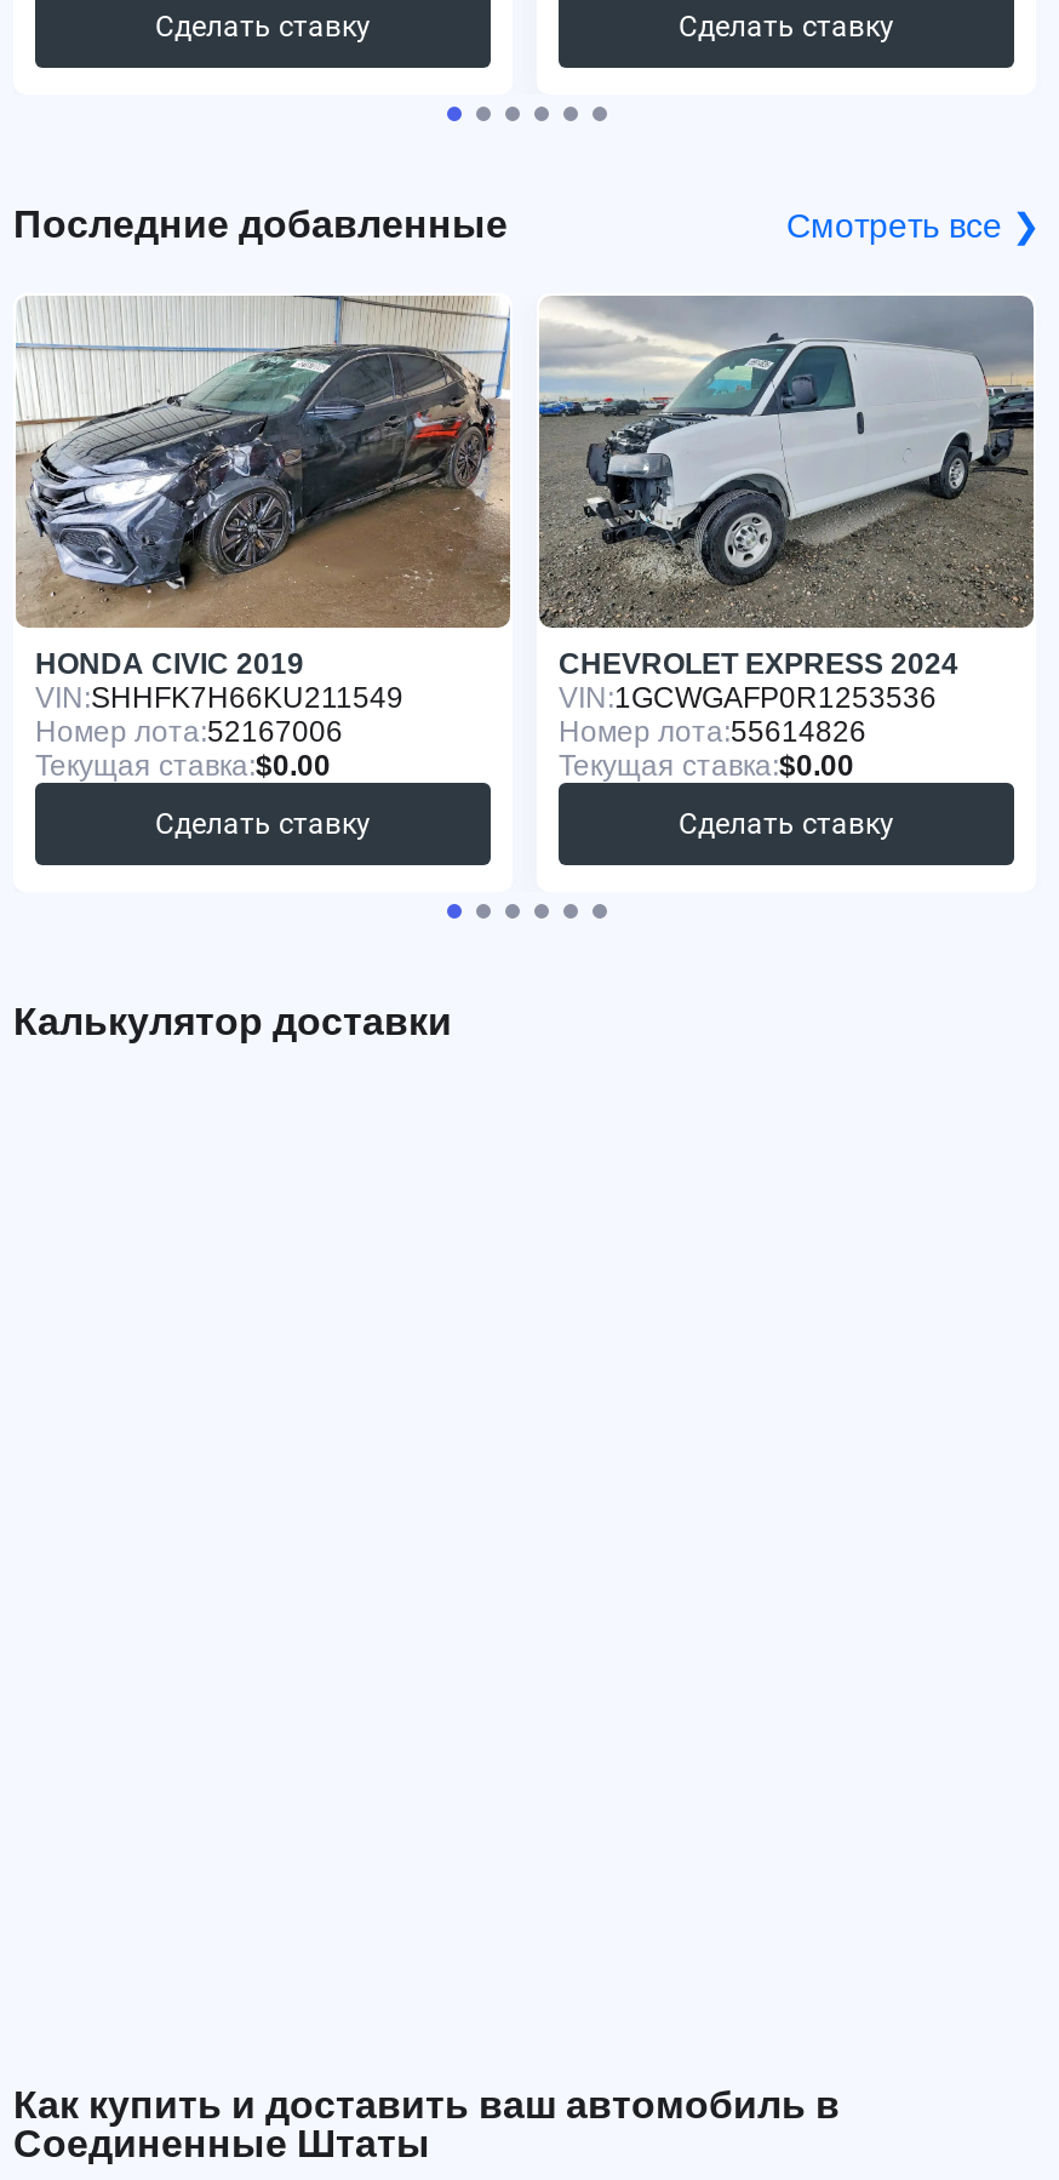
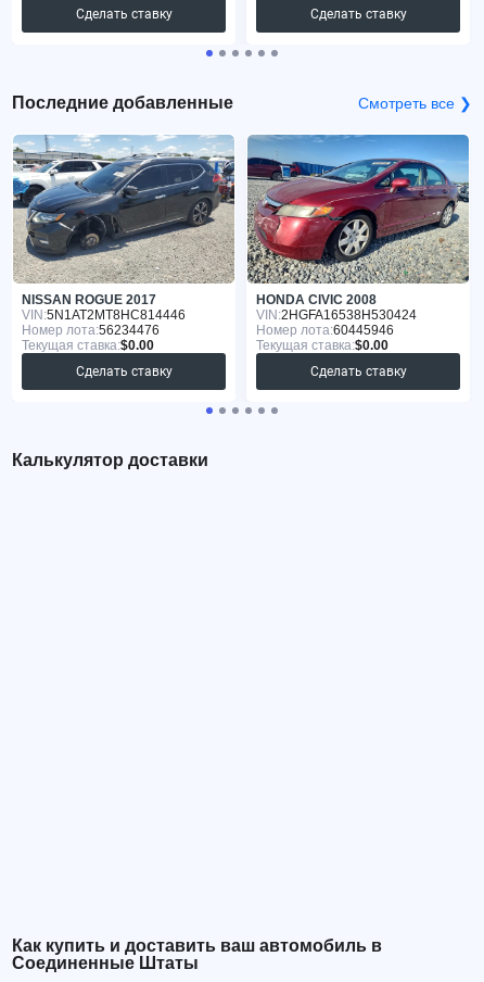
- [image]
- HONDA CIVIC 2019
- VIN: SHHFK7H66KU211549
- Номер лота:52167006
+ [image]
+ NISSAN ROGUE 2017
+ VIN: 5N1AT2MT8HC814446
+ Номер лота:56234476

- [image]
- CHEVROLET EXPRESS 2024
- VIN: 1GCWGAFP0R1253536
- Номер лота:55614826
+ [image]
+ HONDA CIVIC 2008
+ VIN: 2HGFA16538H530424
+ Номер лота:60445946
